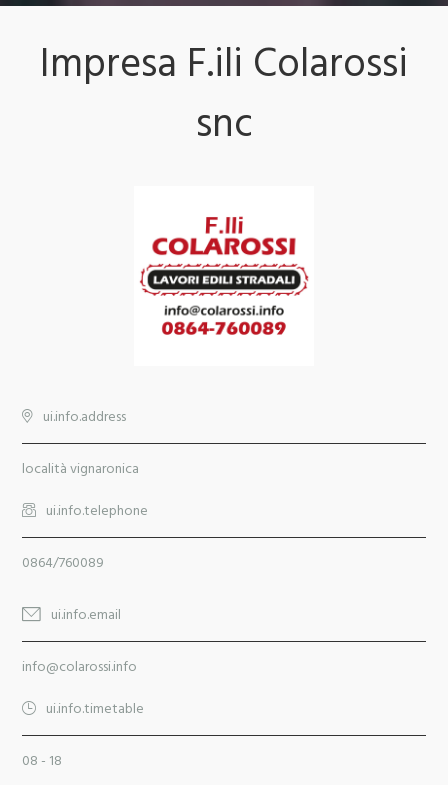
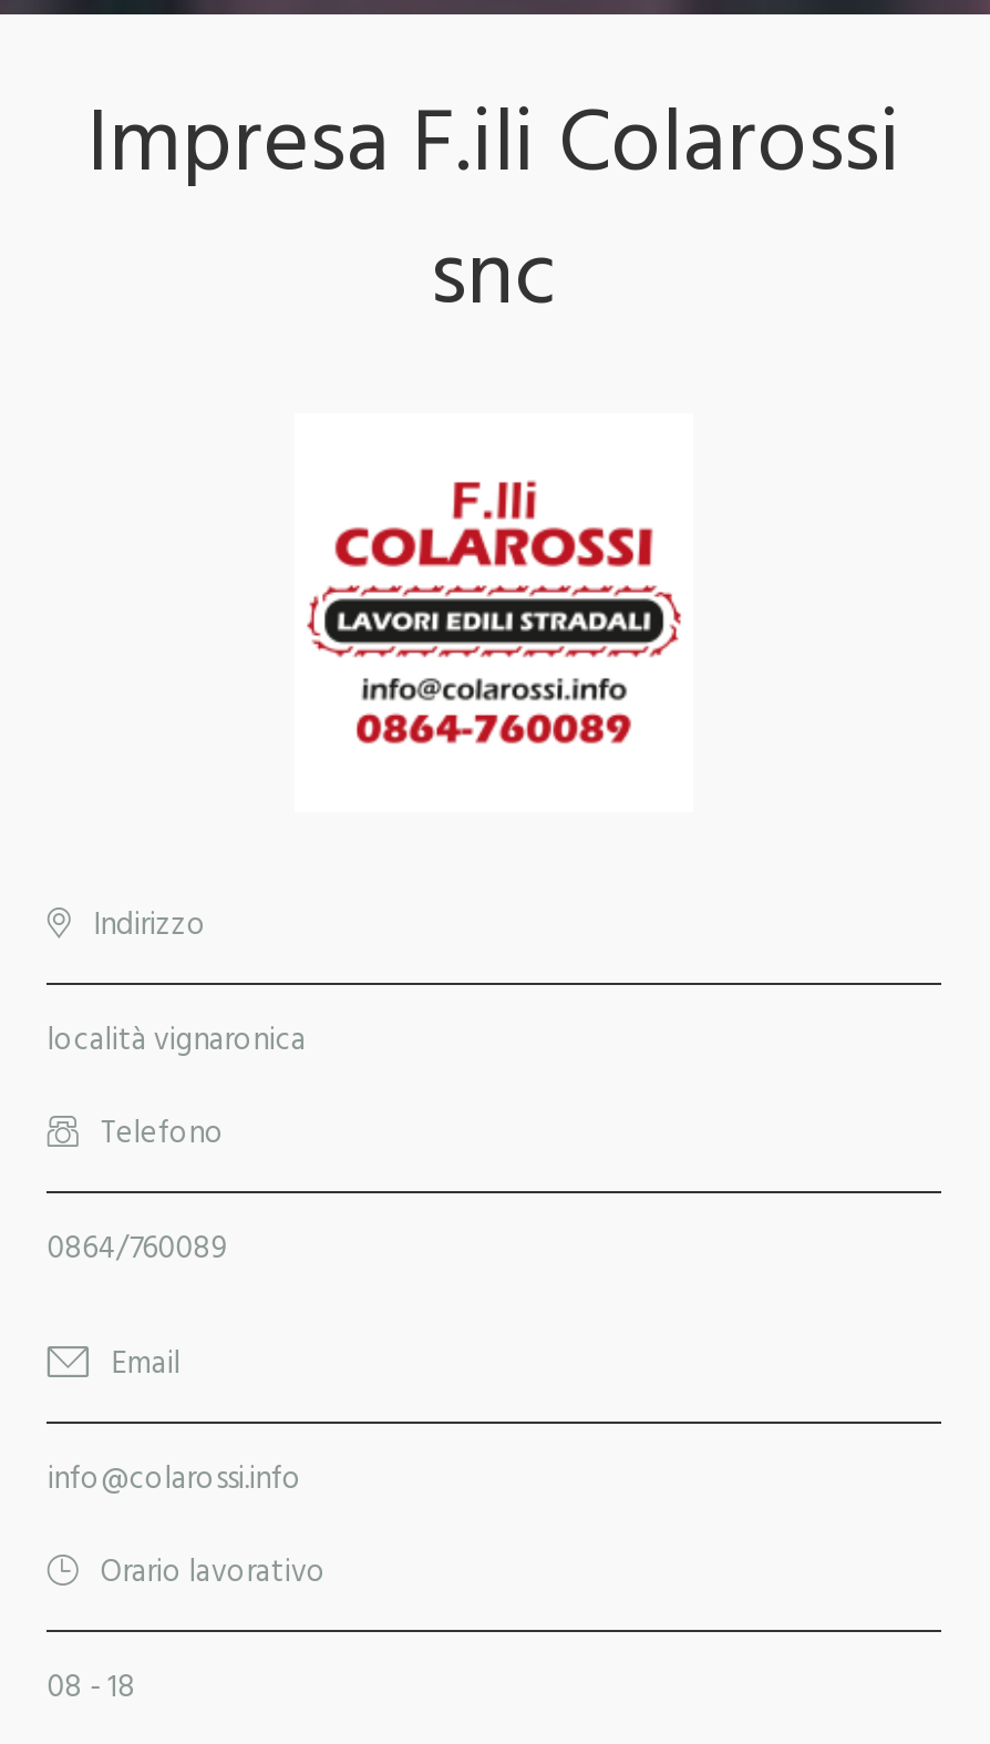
- ui.info.address
+ Indirizzo

- ui.info.telephone
+ Telefono

- ui.info.email
+ Email

- ui.info.timetable
+ Orario lavorativo
